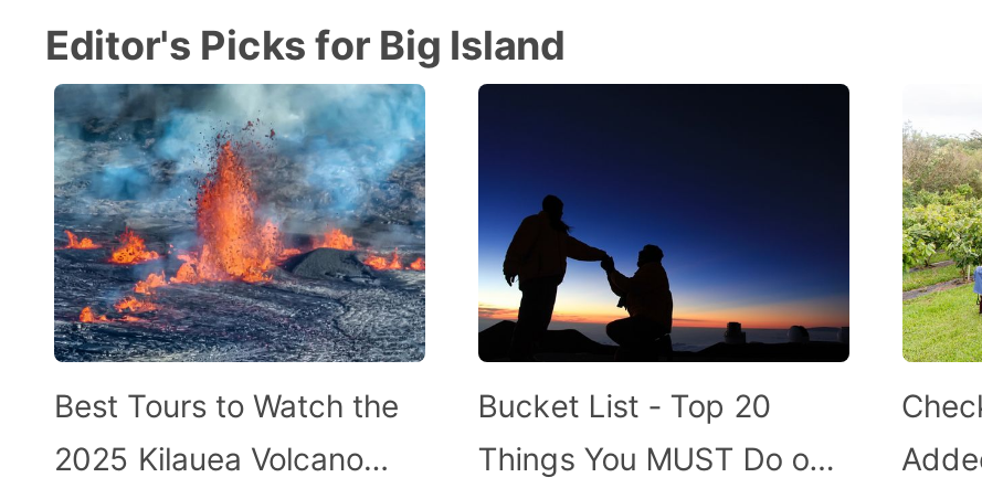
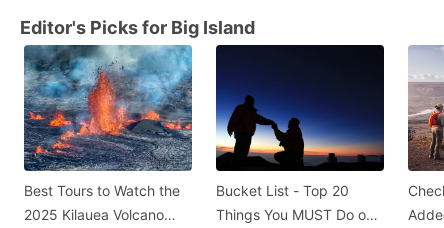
- [image]
+ [image]
